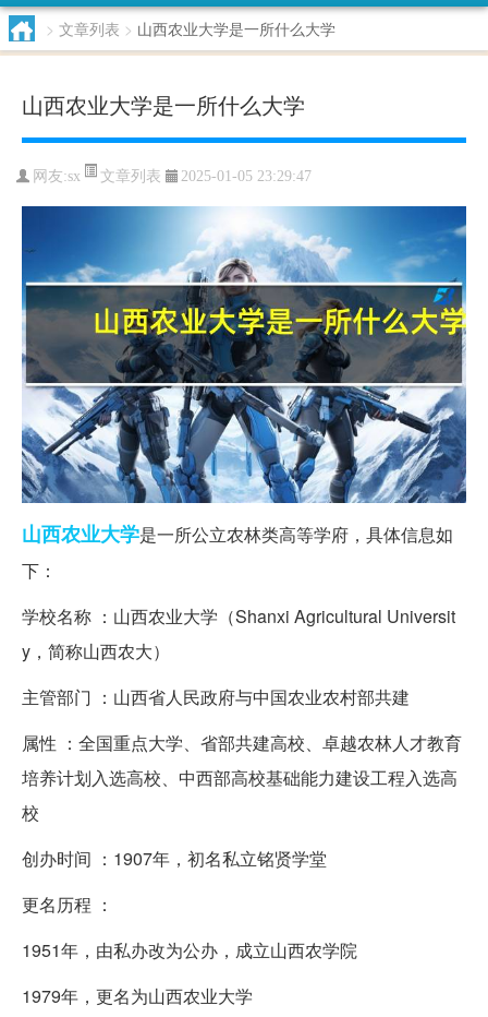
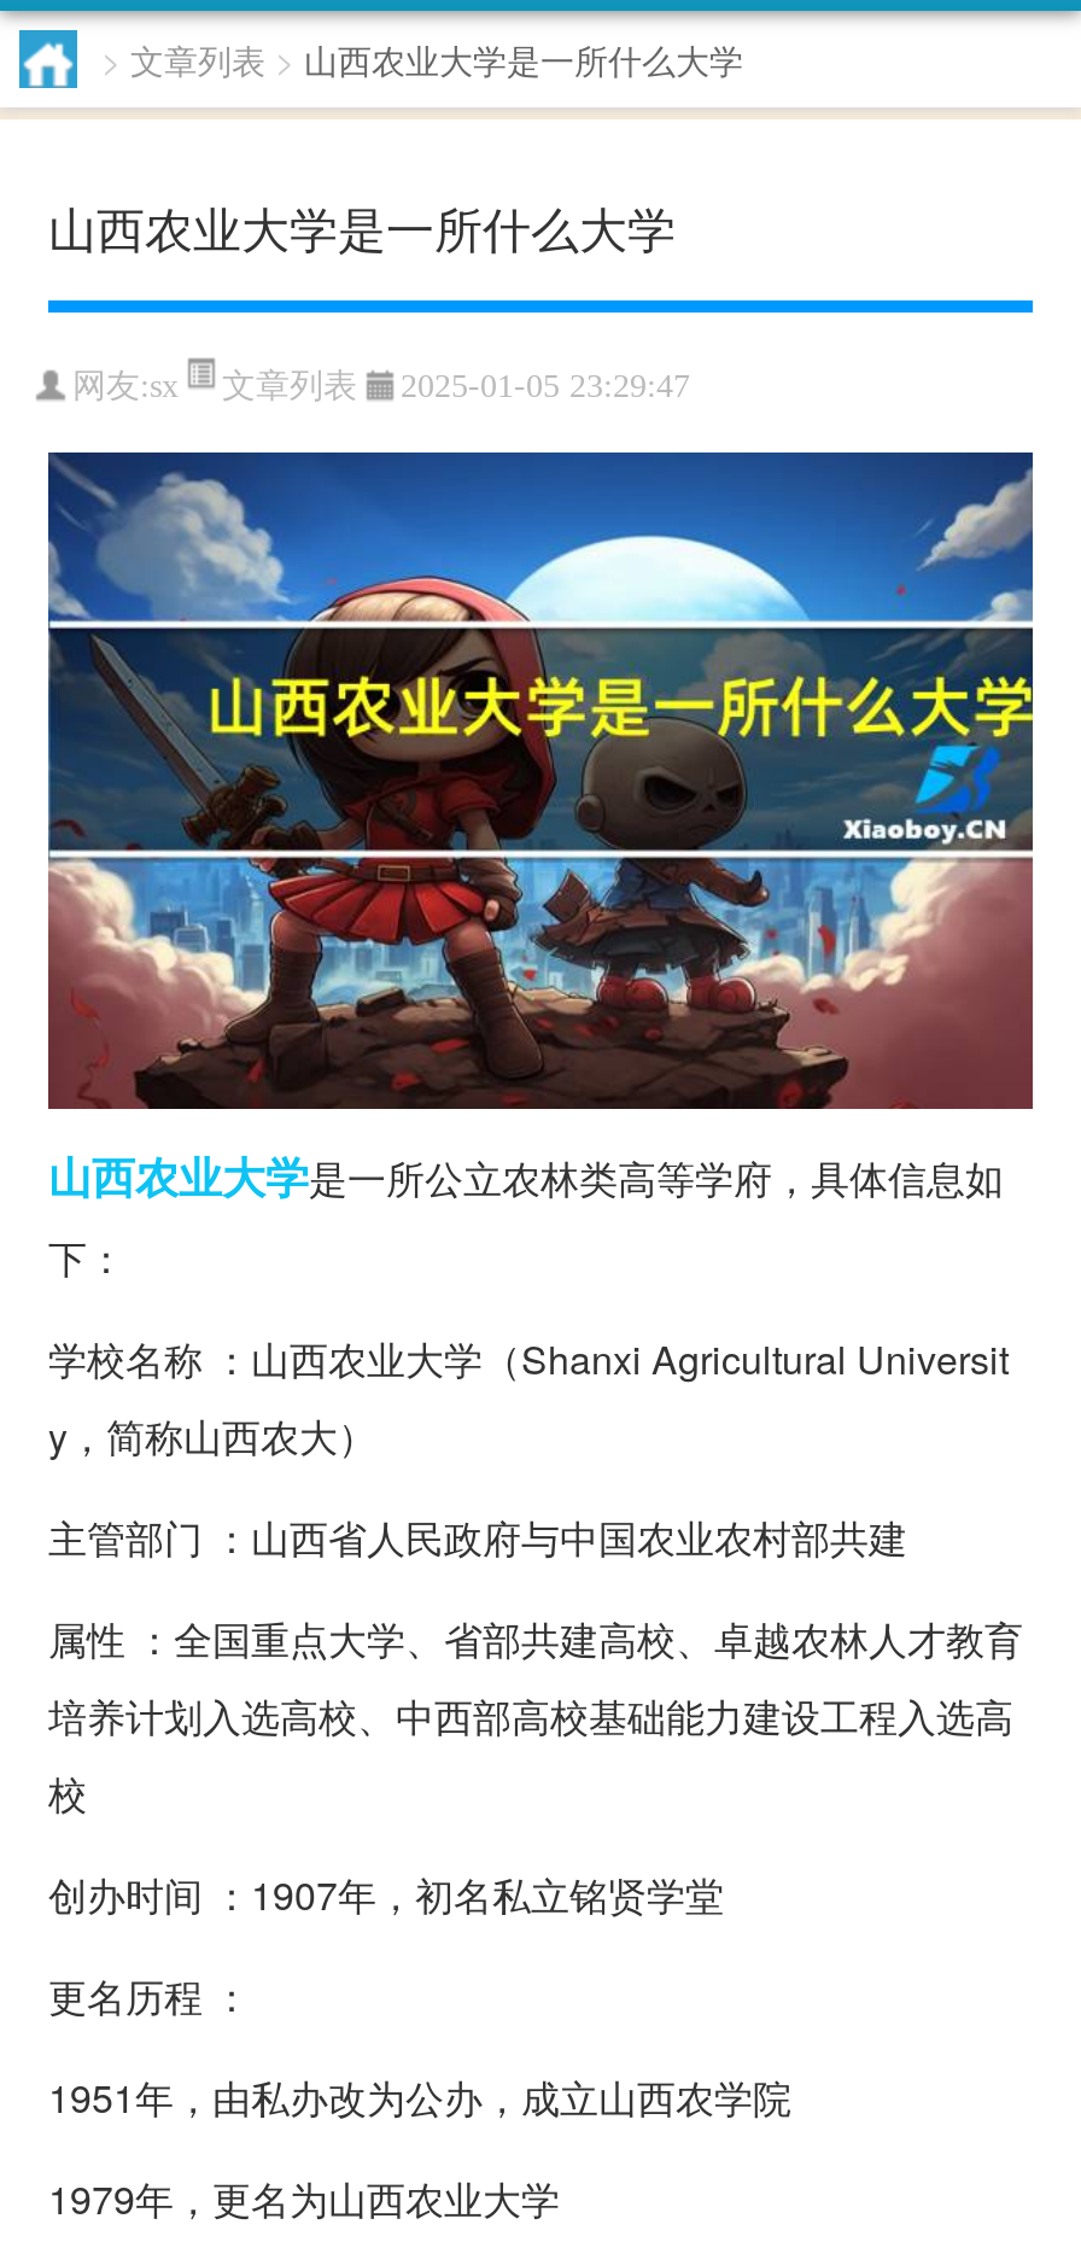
- [image]
+ [image]
